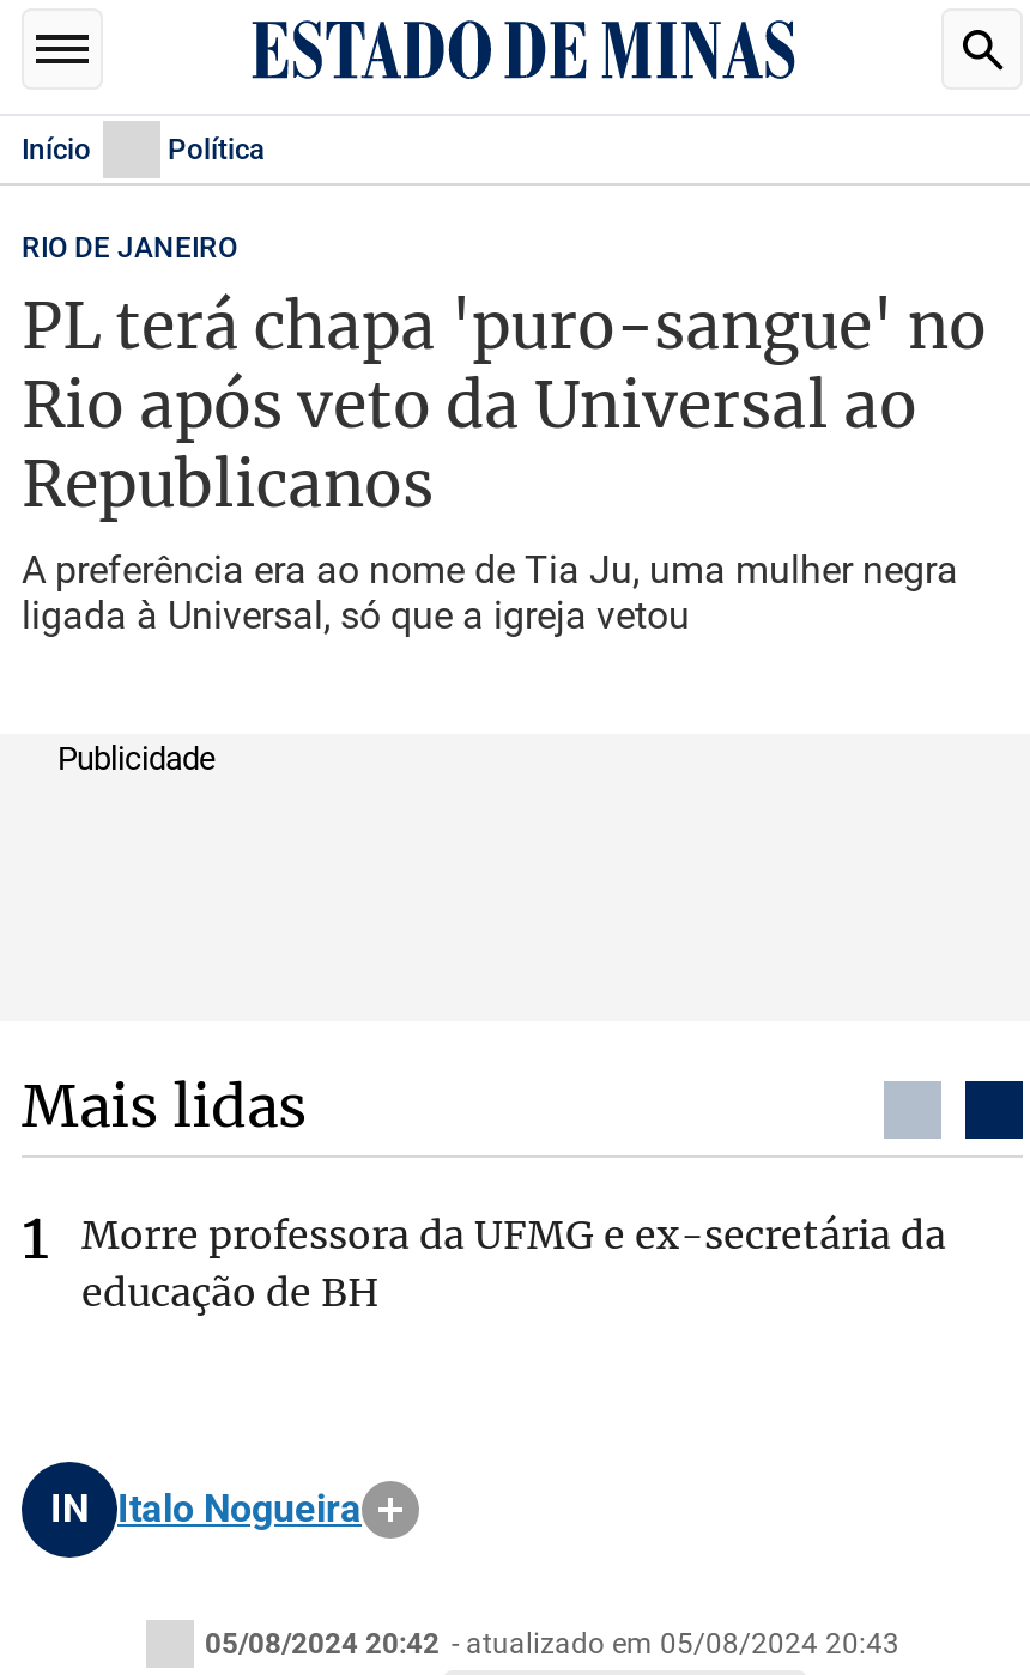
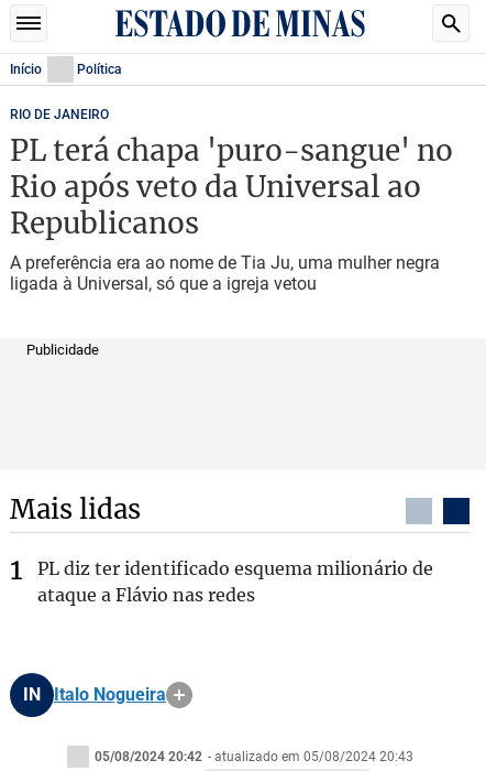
- Morre professora da UFMG e ex-secretária da
- educação de BH
+ PL diz ter identificado esquema milionário de
+ ataque a Flávio nas redes
